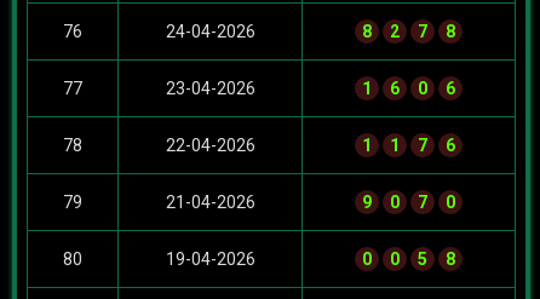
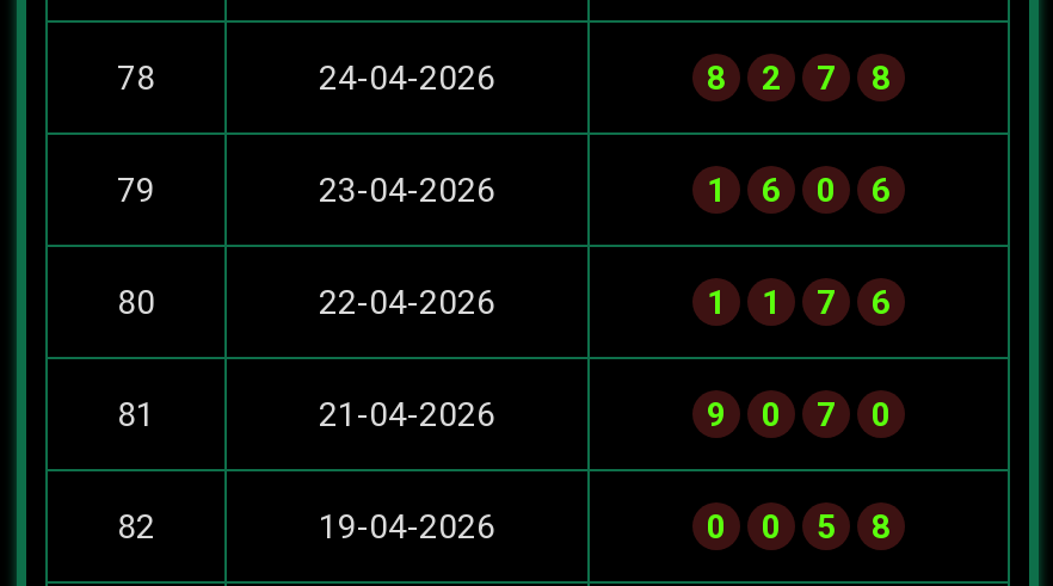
- 76
+ 78

- 77
+ 79

- 78
+ 80

- 79
+ 81

- 80
+ 82
